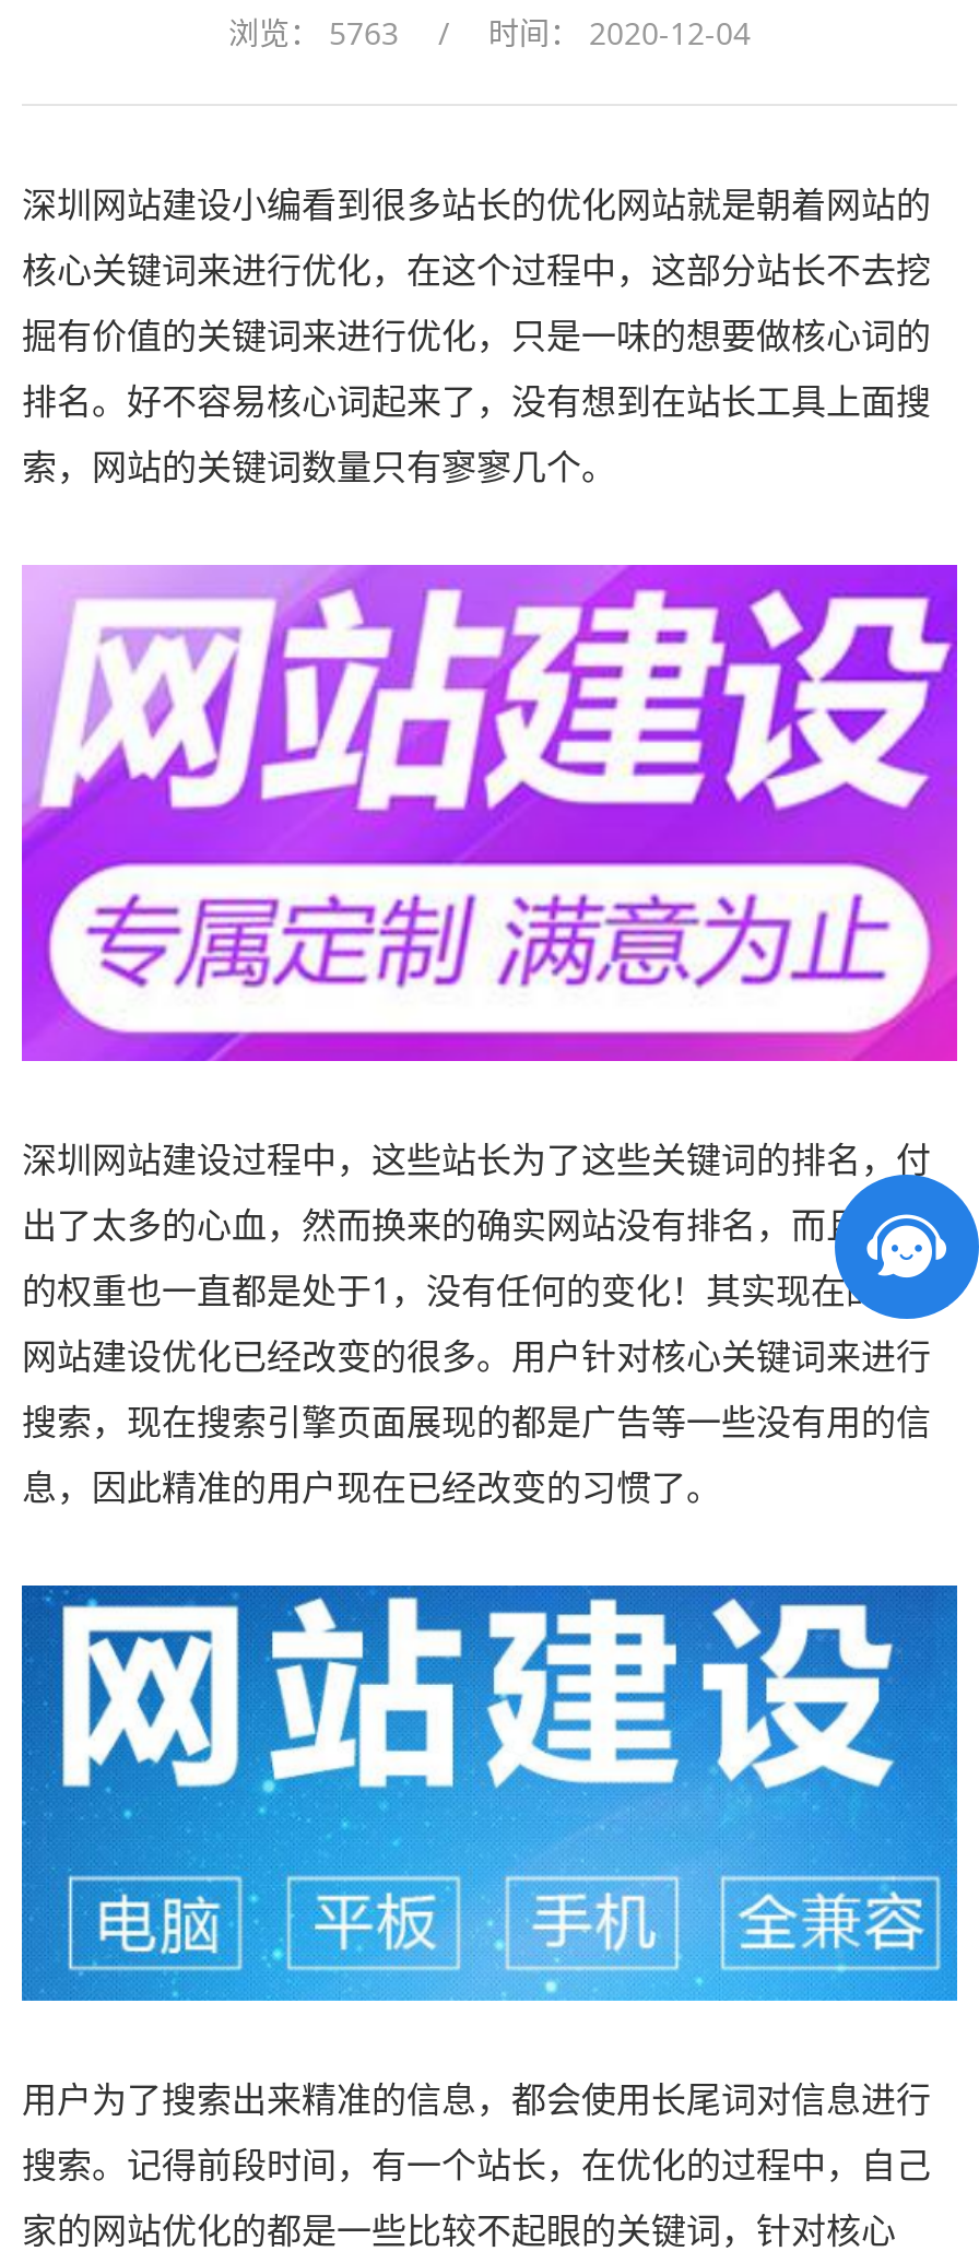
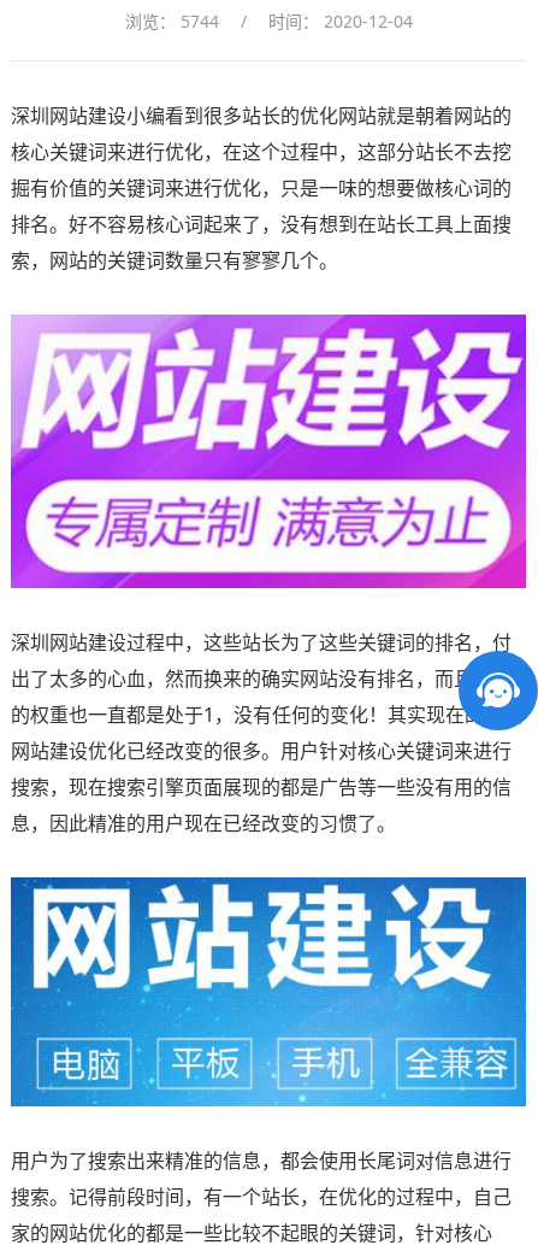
- 浏览： 5763
+ 浏览： 5744
